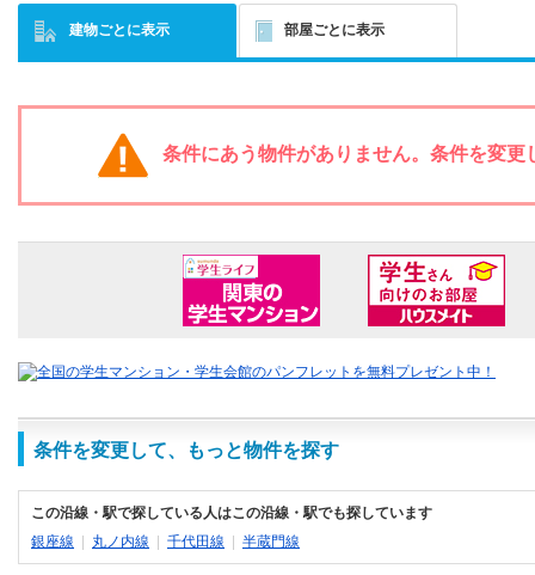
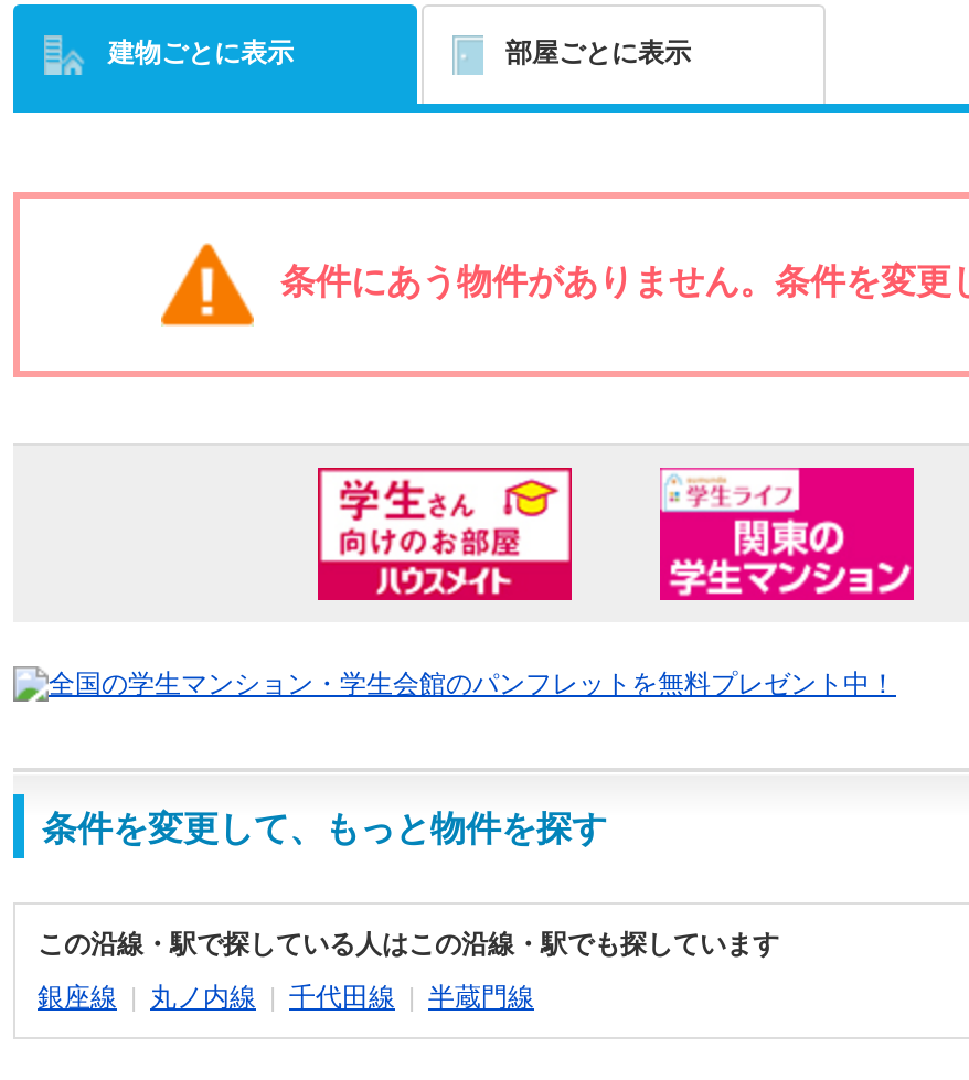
- [image]
+ [image]

- [image]
+ [image]
